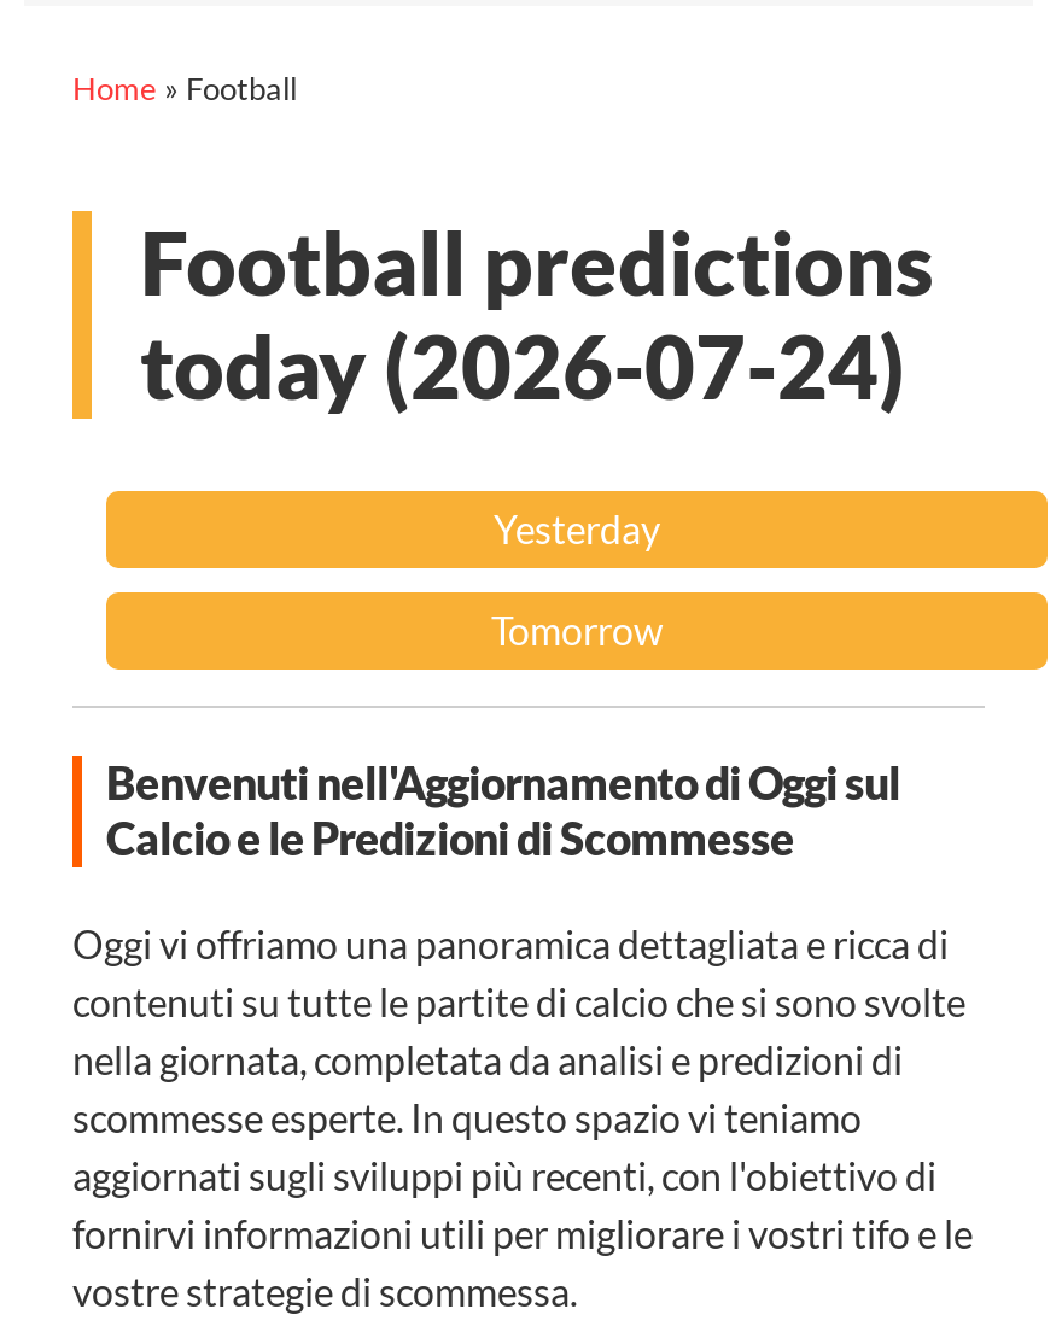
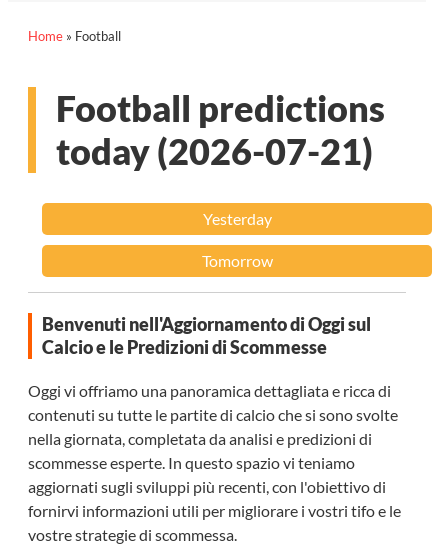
- today (2026-07-24)
+ today (2026-07-21)
